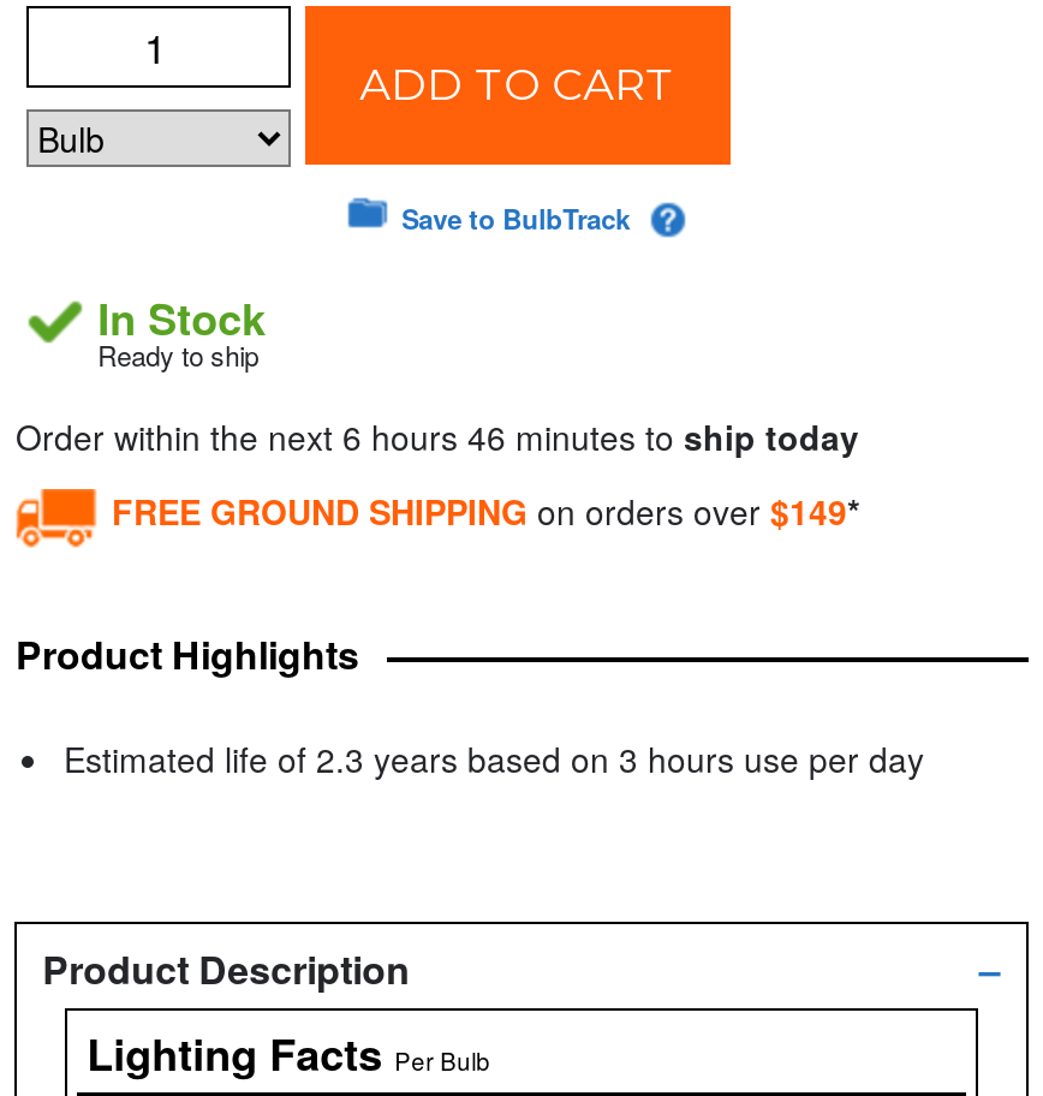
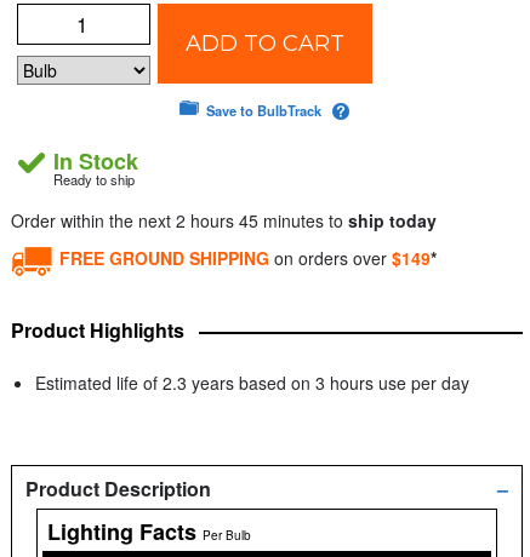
- Order within the next 6 hours 46 minutes to ship today
+ Order within the next 2 hours 45 minutes to ship today
